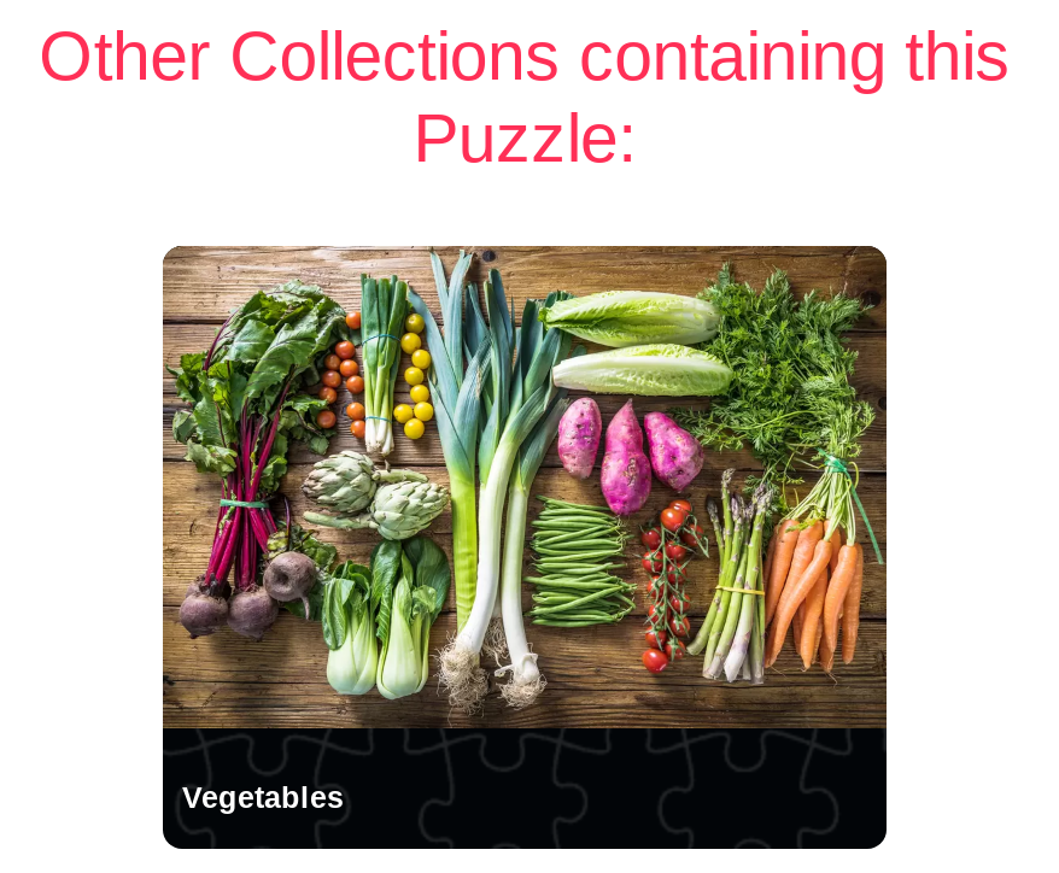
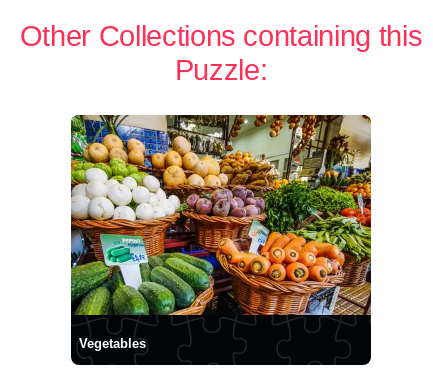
- [image]
+ [image]
